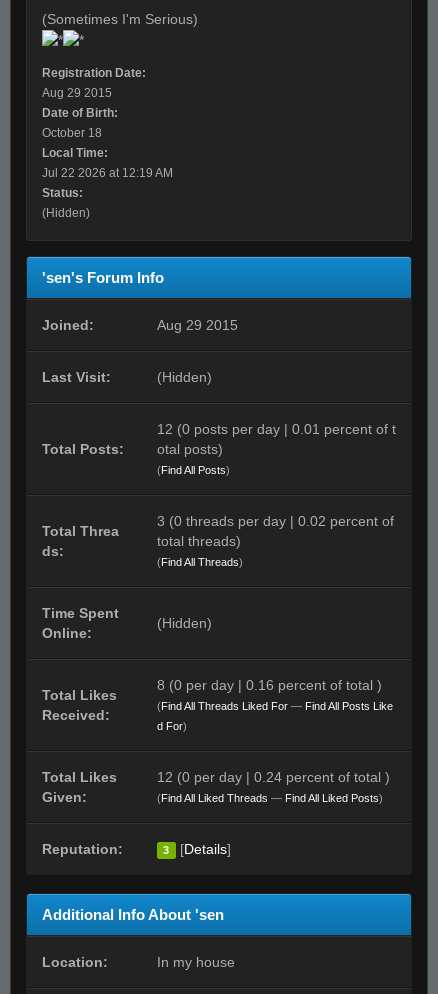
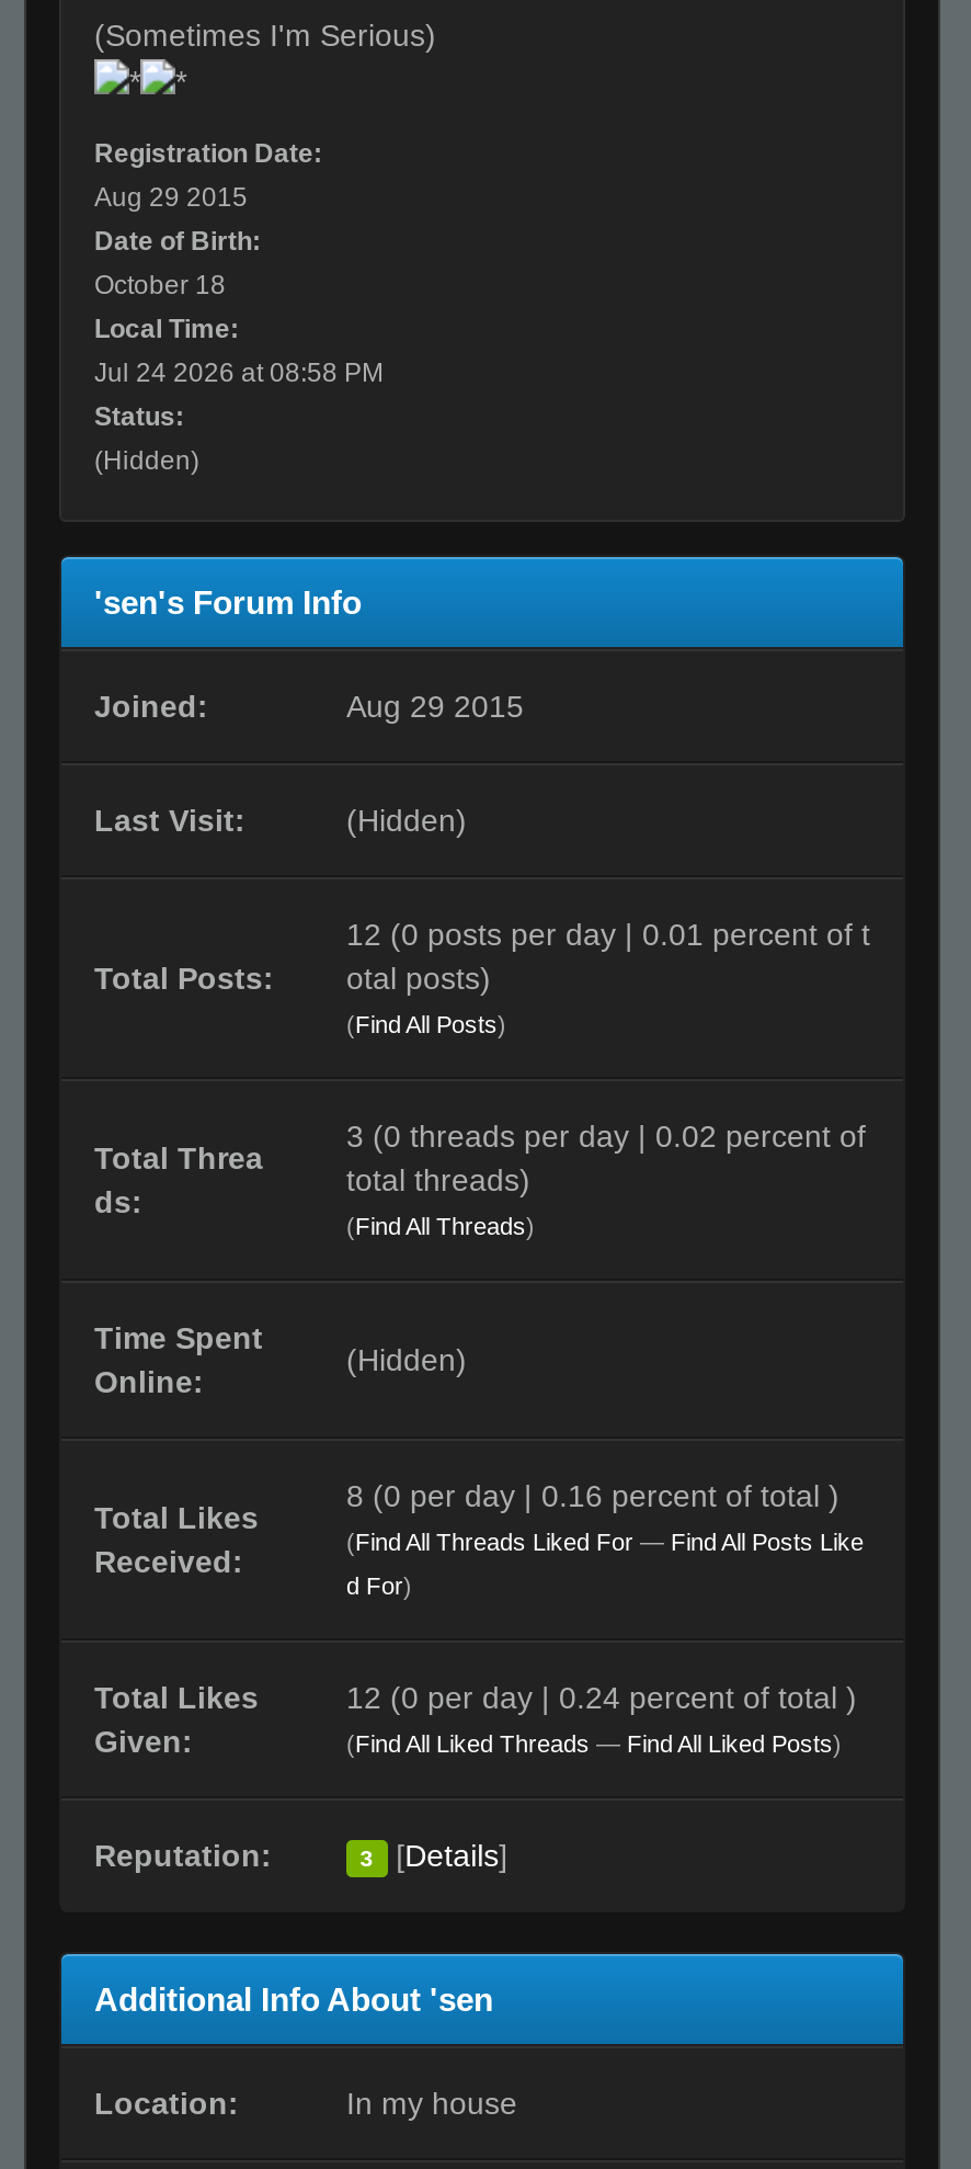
- Jul 22 2026 at 12:19 AM
+ Jul 24 2026 at 08:58 PM
